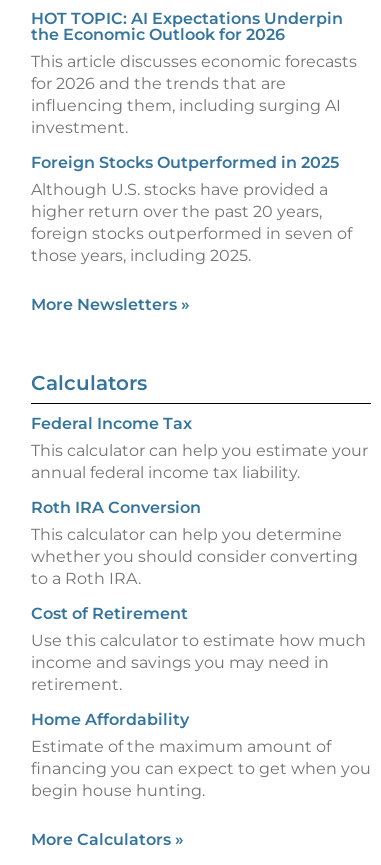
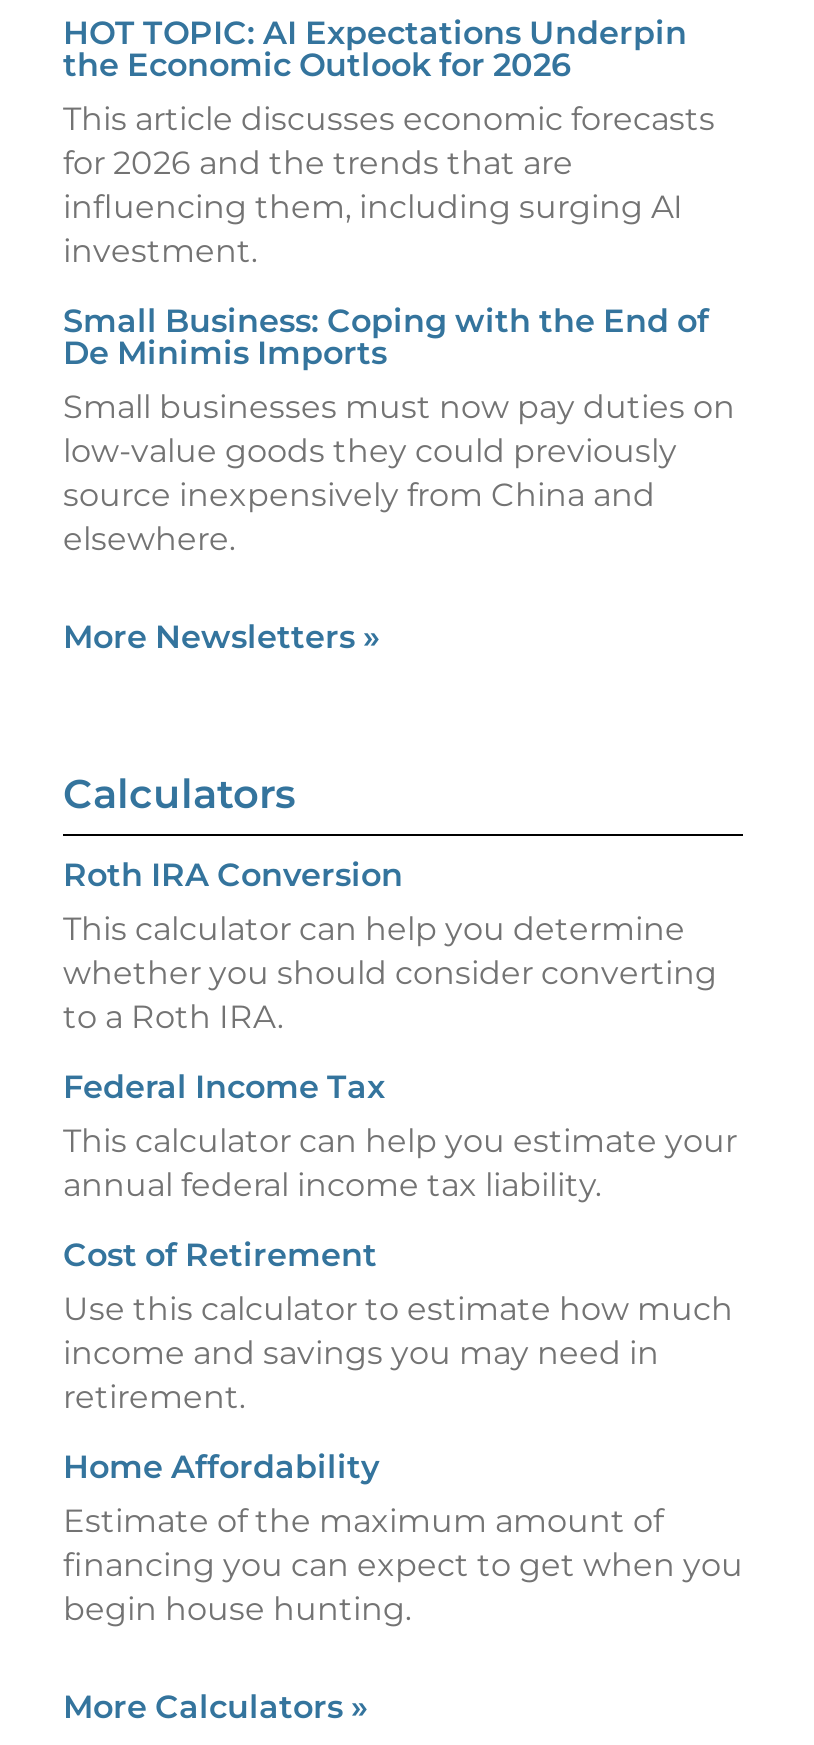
- Foreign Stocks Outperformed in 2025
- Although U.S. stocks have provided a
- higher return over the past 20 years,
- foreign stocks outperformed in seven of
- those years, including 2025.
+ Small Business: Coping with the End of
+ De Minimis Imports
+ Small businesses must now pay duties on
+ low-value goods they could previously
+ source inexpensively from China and
+ elsewhere.

moved down: Federal Income Tax | This calculator can help you estimate your | annual federal income tax liability.

moved up: Roth IRA Conversion | This calculator can help you determine | whether you should consider converting | to a Roth IRA.
